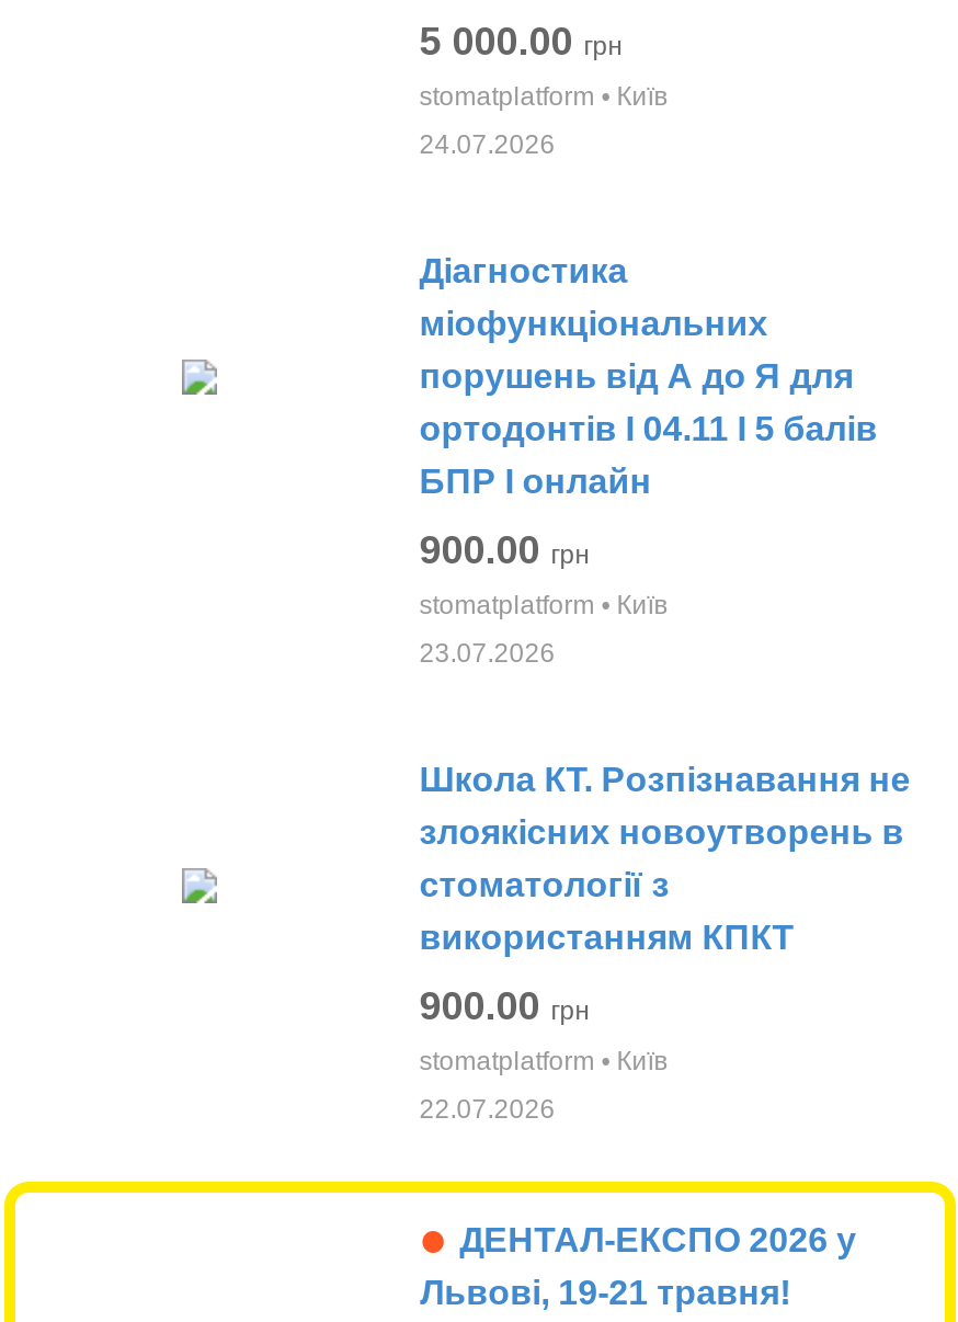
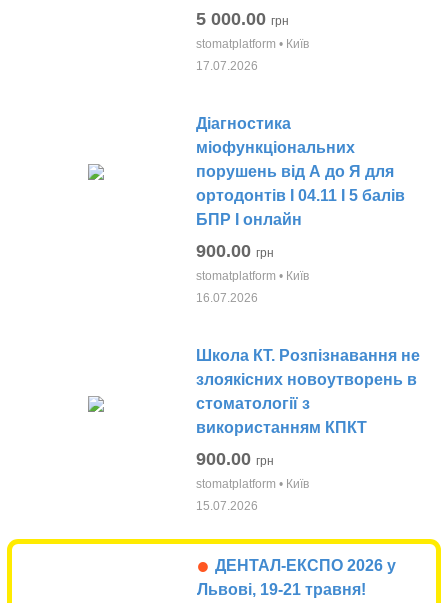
- 24.07.2026
+ 17.07.2026

- 23.07.2026
+ 16.07.2026

- 22.07.2026
+ 15.07.2026
